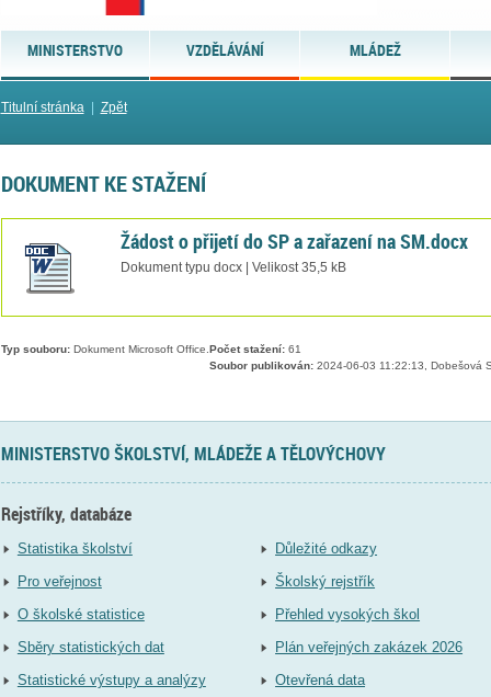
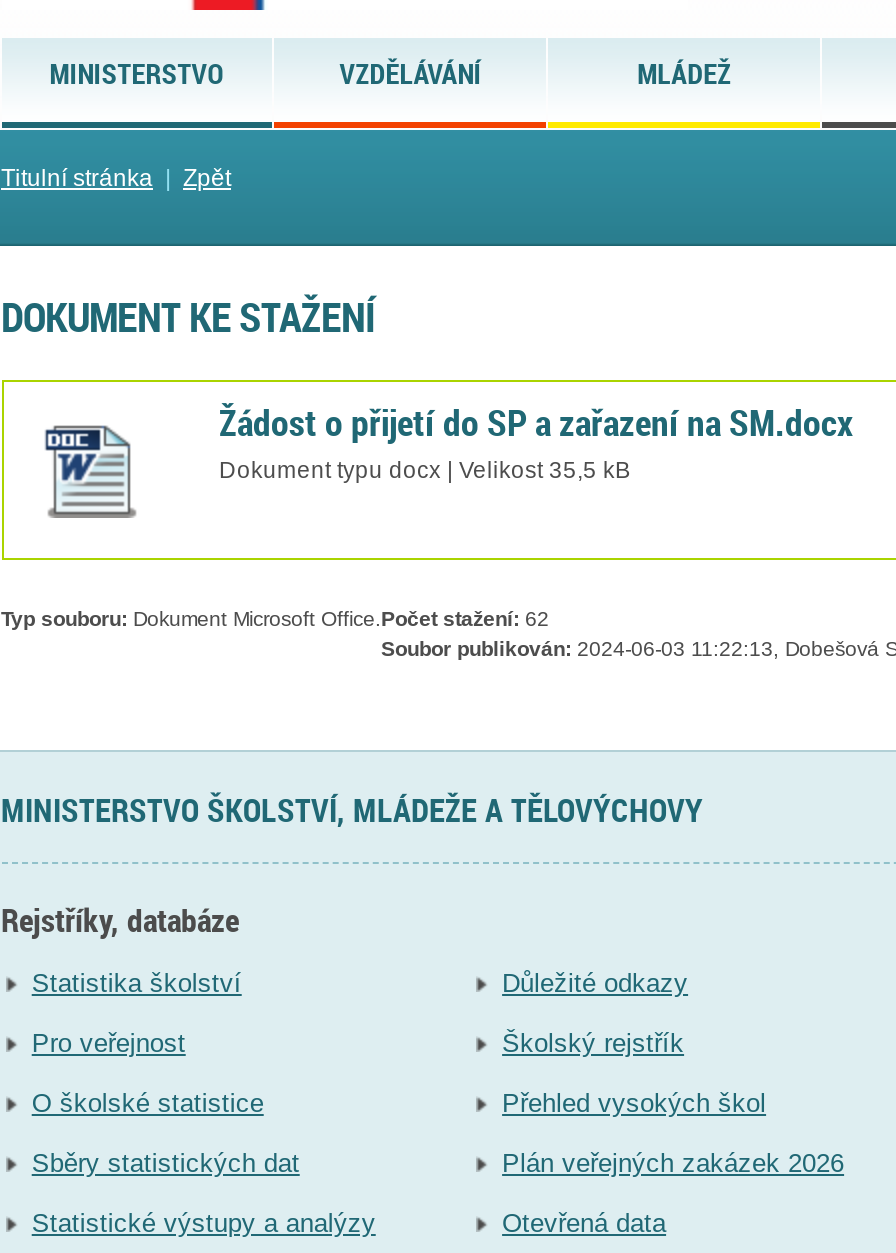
- Typ souboru: Dokument Microsoft Office.Počet stažení: 61
+ Typ souboru: Dokument Microsoft Office.Počet stažení: 62
